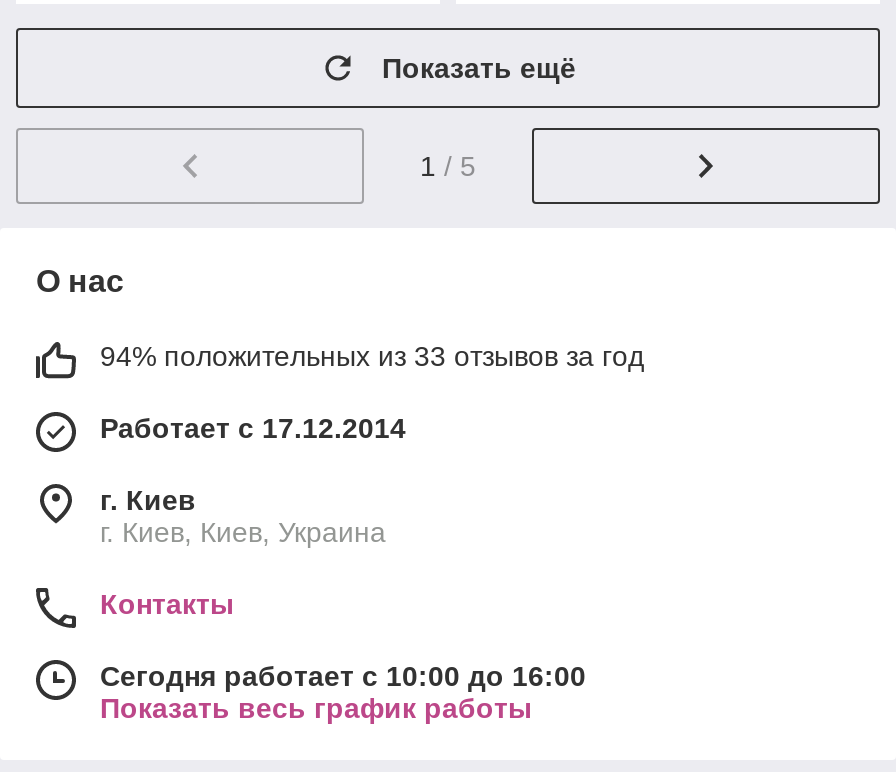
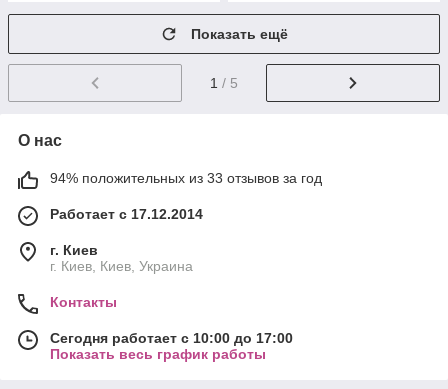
- Сегодня работает с 10:00 до 16:00
+ Сегодня работает с 10:00 до 17:00
